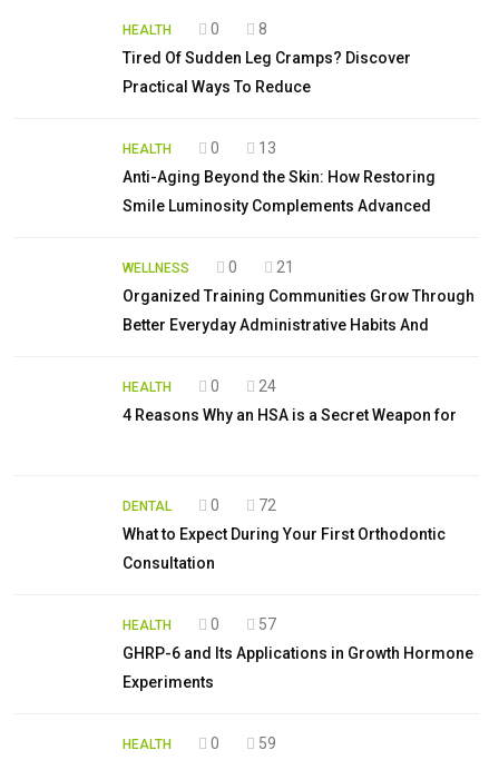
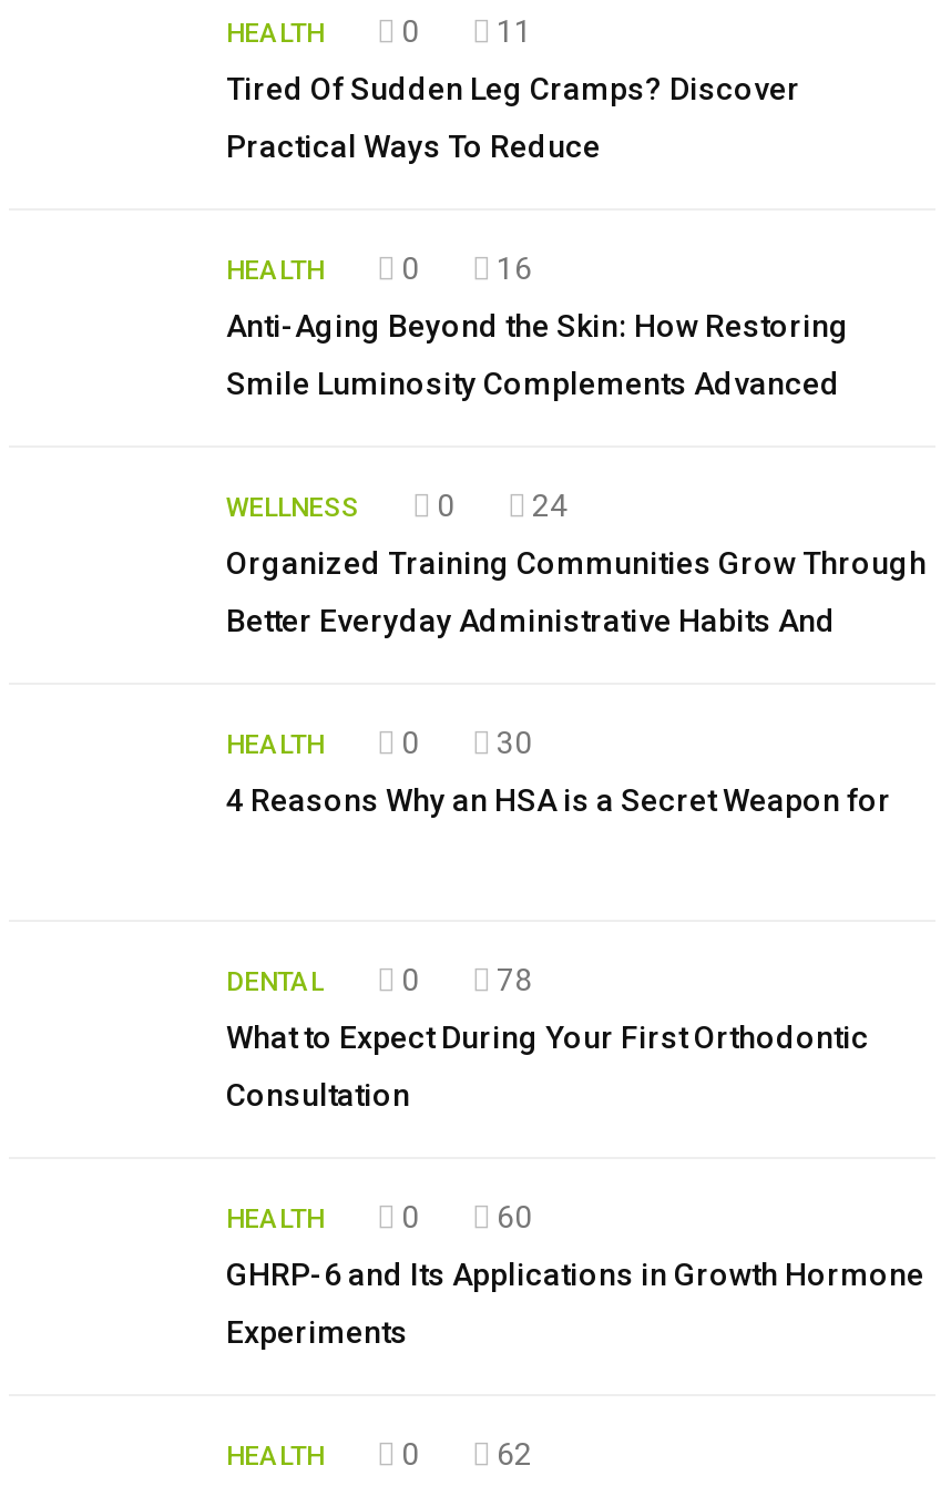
- 0 8
+ 0 11

- 0 13
+ 0 16

- 0 21
+ 0 24

- 0 24
+ 0 30

- 0 72
+ 0 78

- 0 57
+ 0 60

- 0 59
+ 0 62
